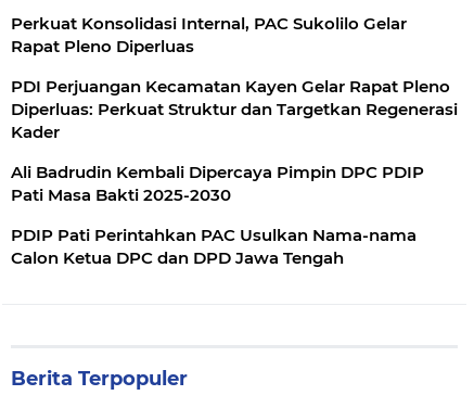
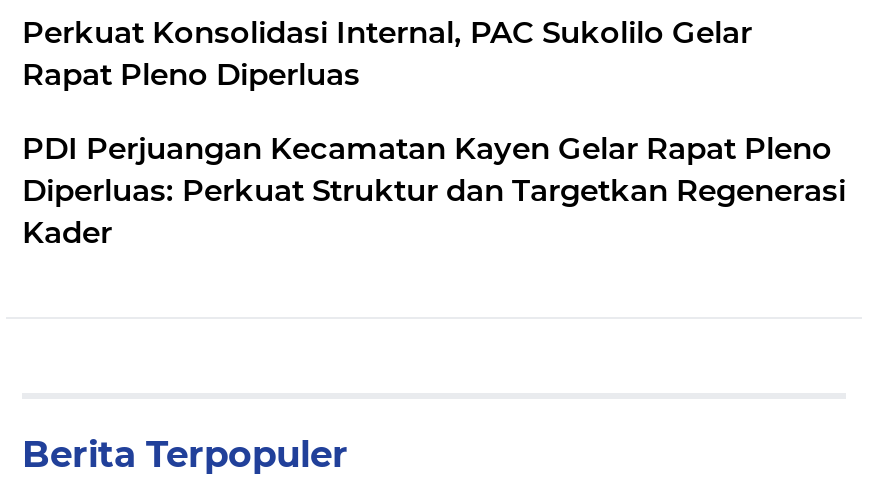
- Ali Badrudin Kembali Dipercaya Pimpin DPC PDIP
- Pati Masa Bakti 2025-2030
- PDIP Pati Perintahkan PAC Usulkan Nama-nama
- Calon Ketua DPC dan DPD Jawa Tengah
